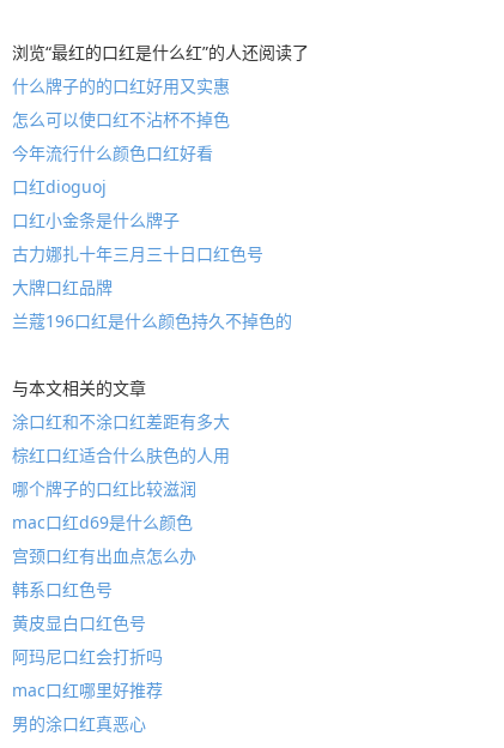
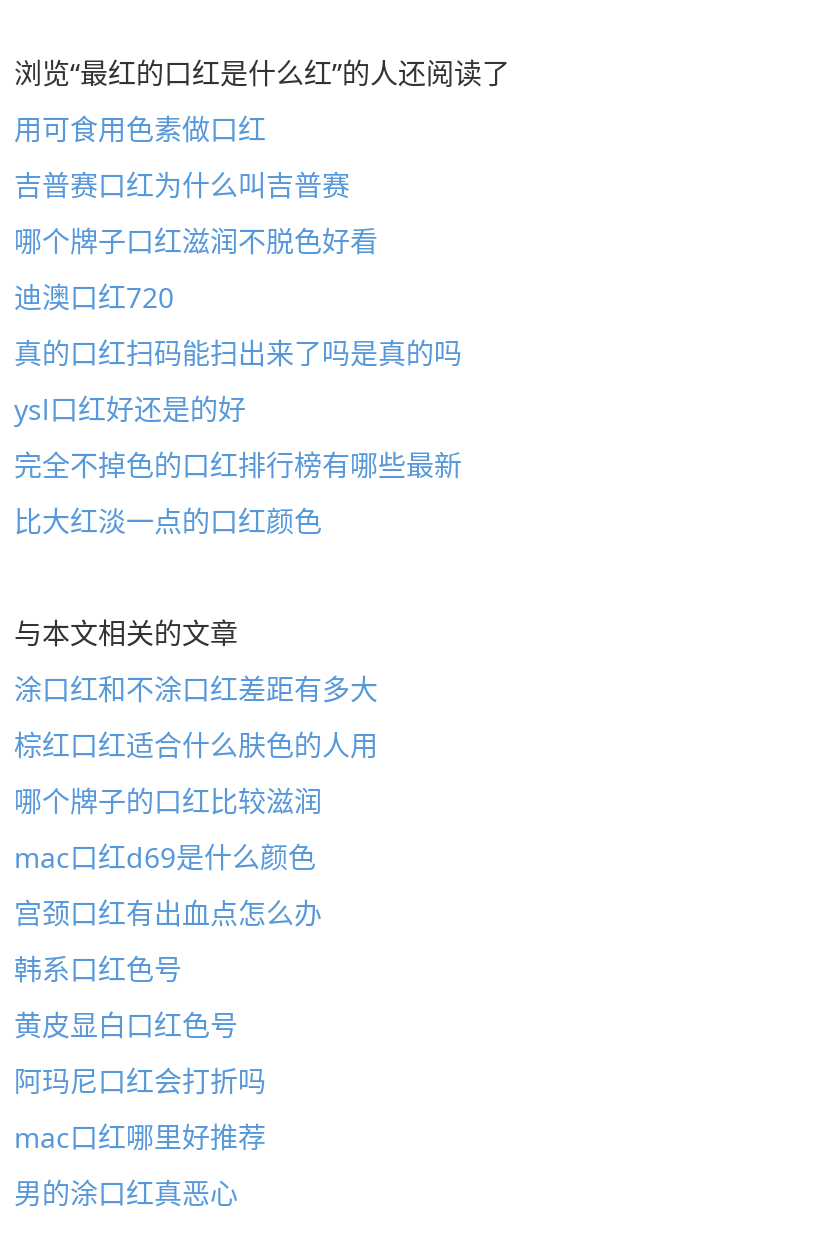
- 什么牌子的的口红好用又实惠
+ 用可食用色素做口红

- 怎么可以使口红不沾杯不掉色
+ 吉普赛口红为什么叫吉普赛

- 今年流行什么颜色口红好看
+ 哪个牌子口红滋润不脱色好看

- 口红dioguoj
+ 迪澳口红720

- 口红小金条是什么牌子
+ 真的口红扫码能扫出来了吗是真的吗

- 古力娜扎十年三月三十日口红色号
+ ysl口红好还是的好

- 大牌口红品牌
+ 完全不掉色的口红排行榜有哪些最新

- 兰蔻196口红是什么颜色持久不掉色的
+ 比大红淡一点的口红颜色
